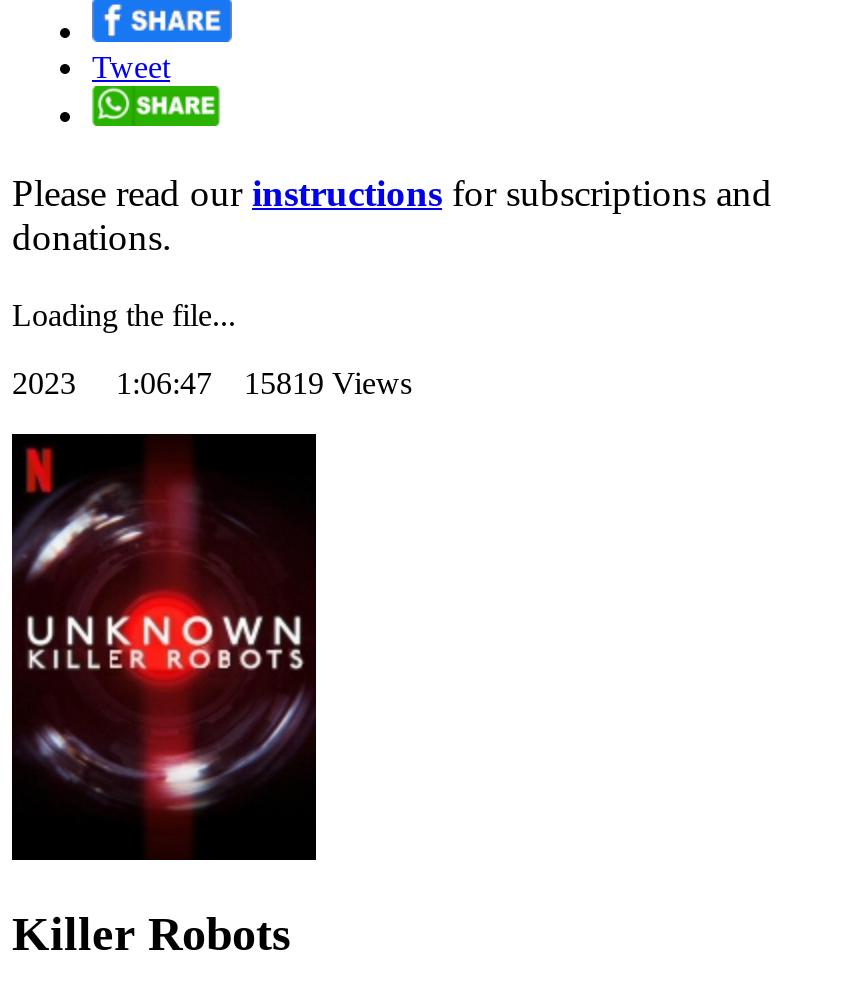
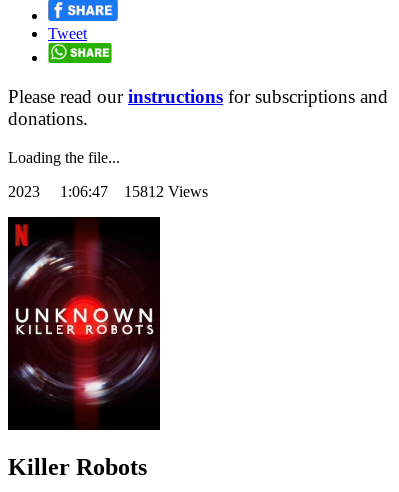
- 2023 1:06:47 15819 Views
+ 2023 1:06:47 15812 Views
